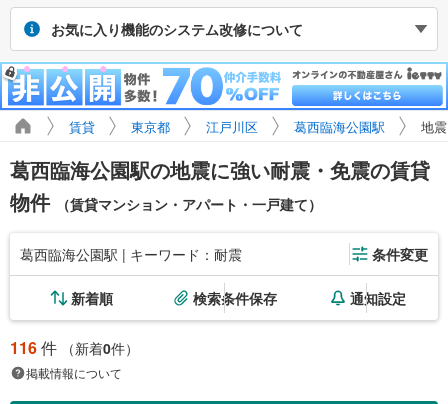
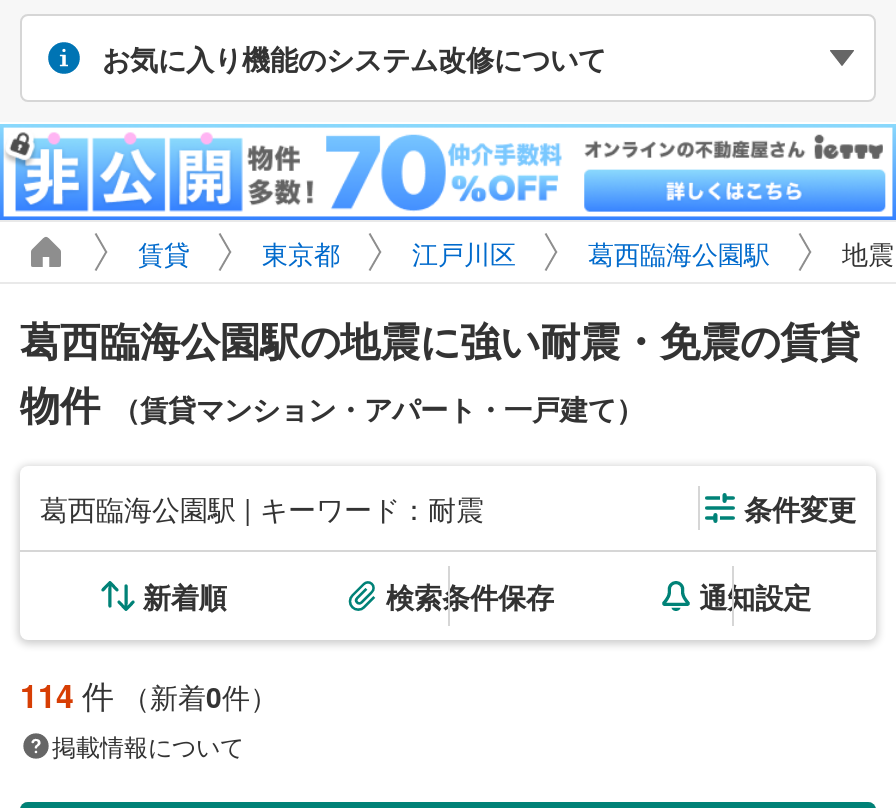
- 116件 （新着0件）
+ 114件 （新着0件）
